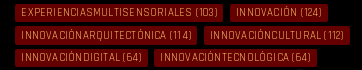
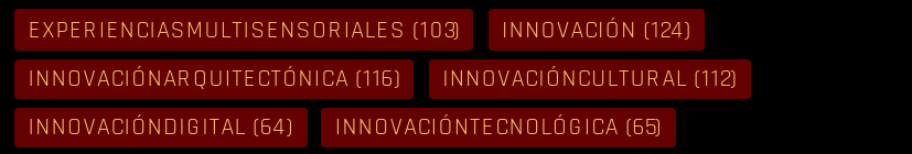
- INNOVACIÓNARQUITECTÓNICA (114)
+ INNOVACIÓNARQUITECTÓNICA (116)

- INNOVACIÓNTECNOLÓGICA (64)
+ INNOVACIÓNTECNOLÓGICA (65)
